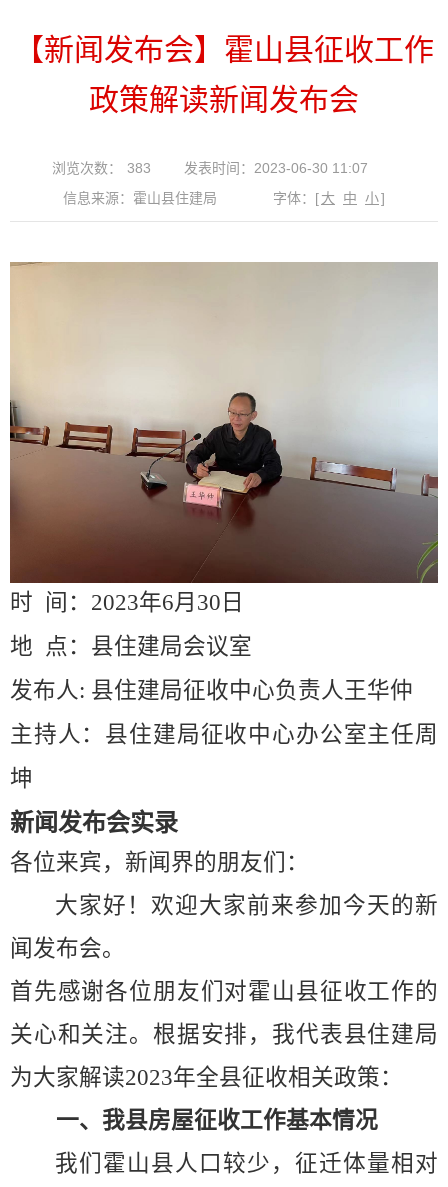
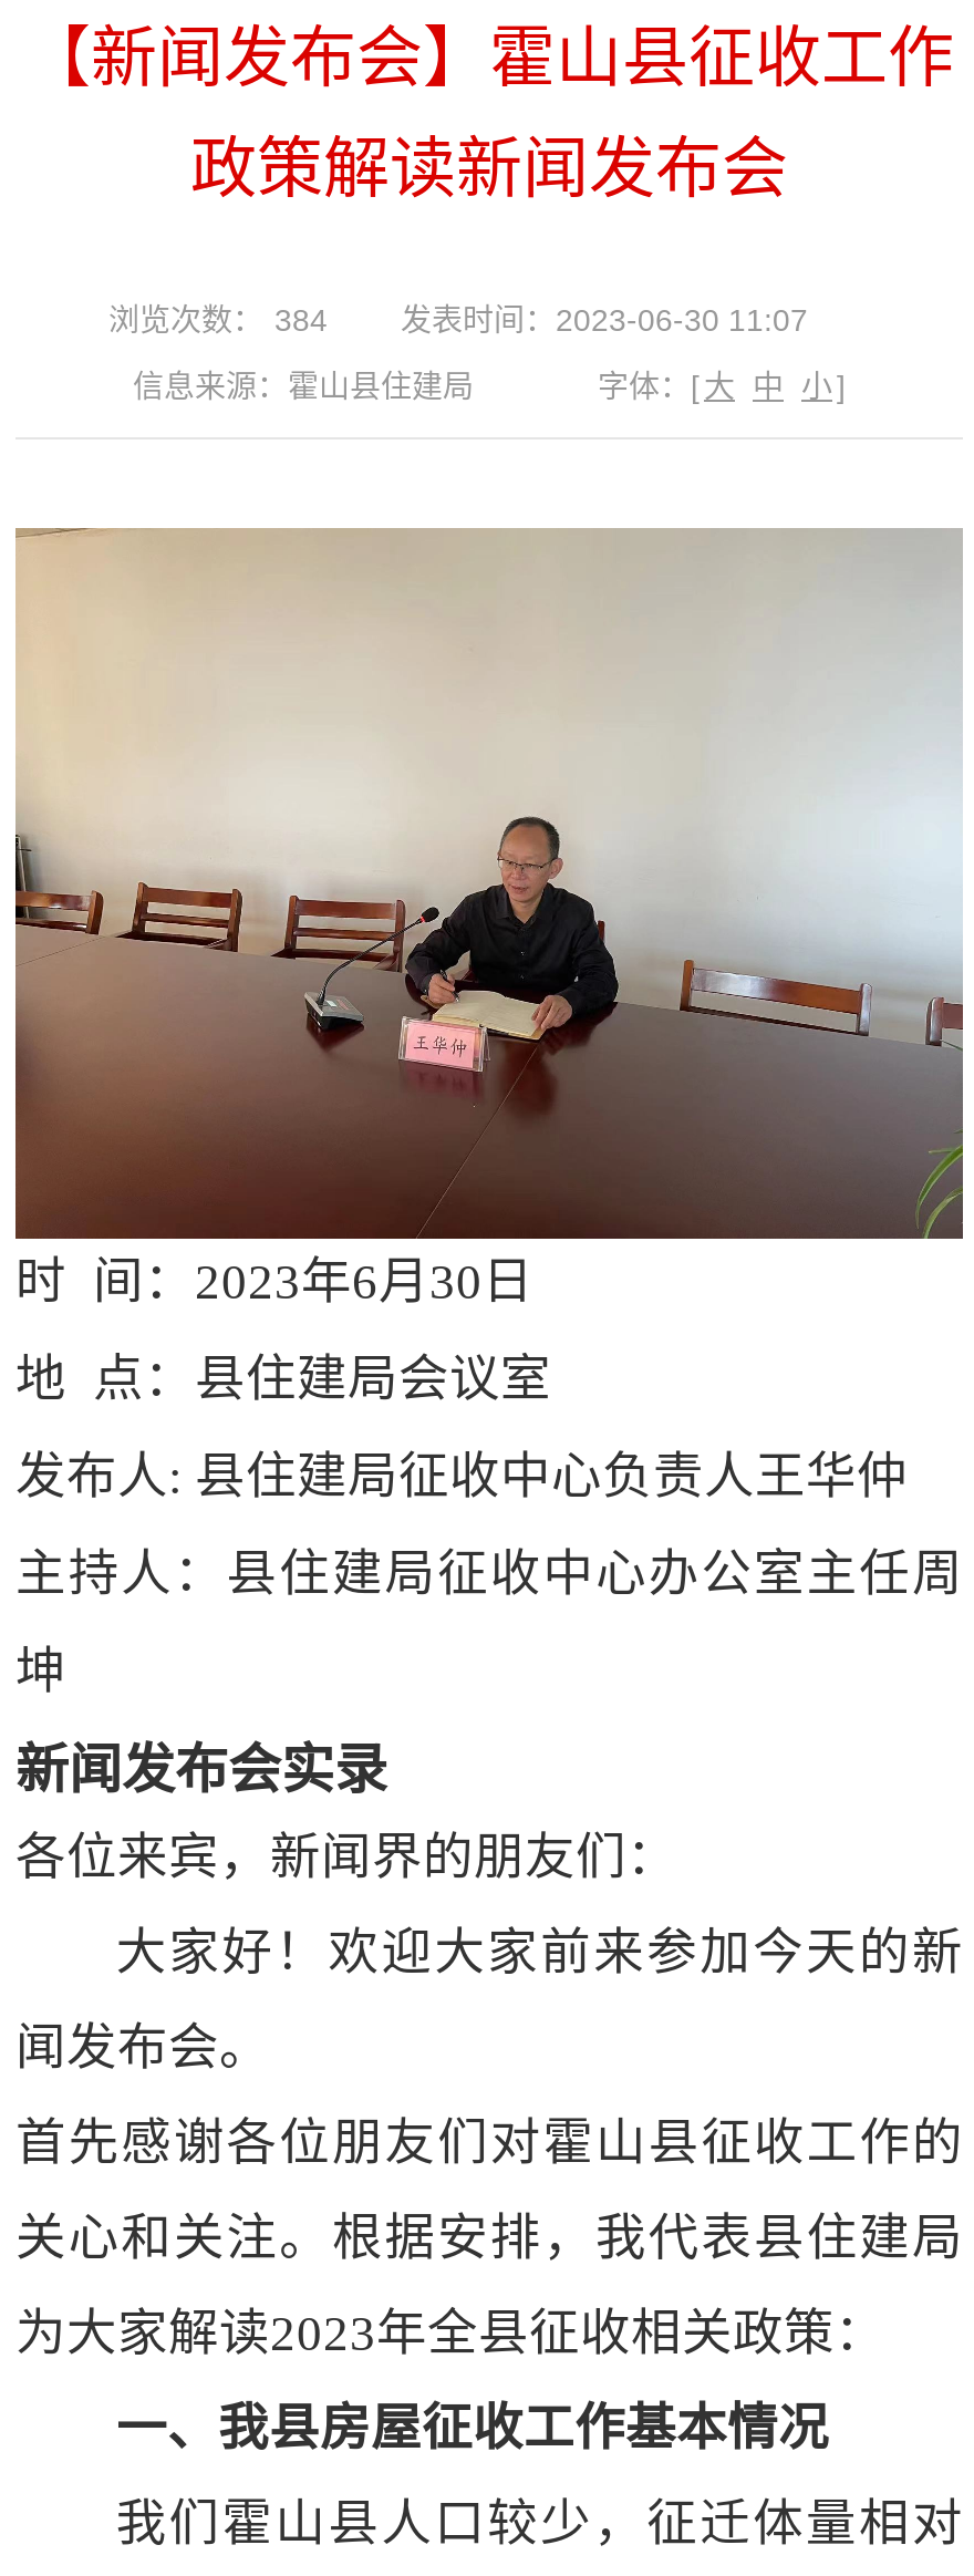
- 浏览次数： 383
+ 浏览次数： 384
